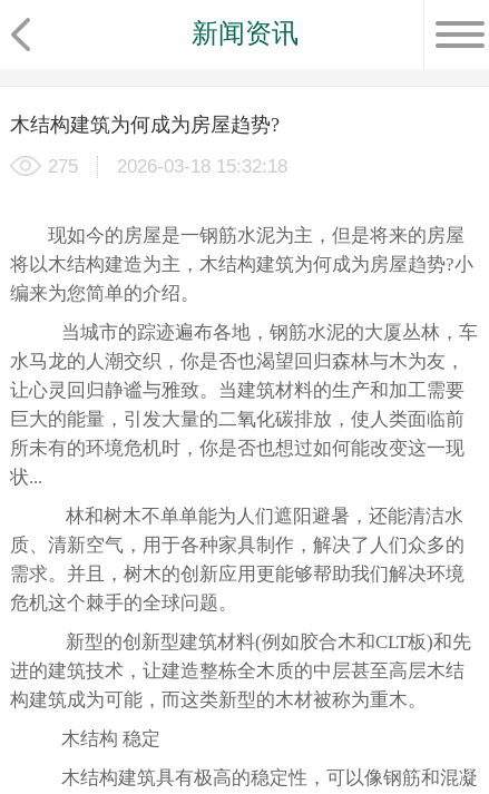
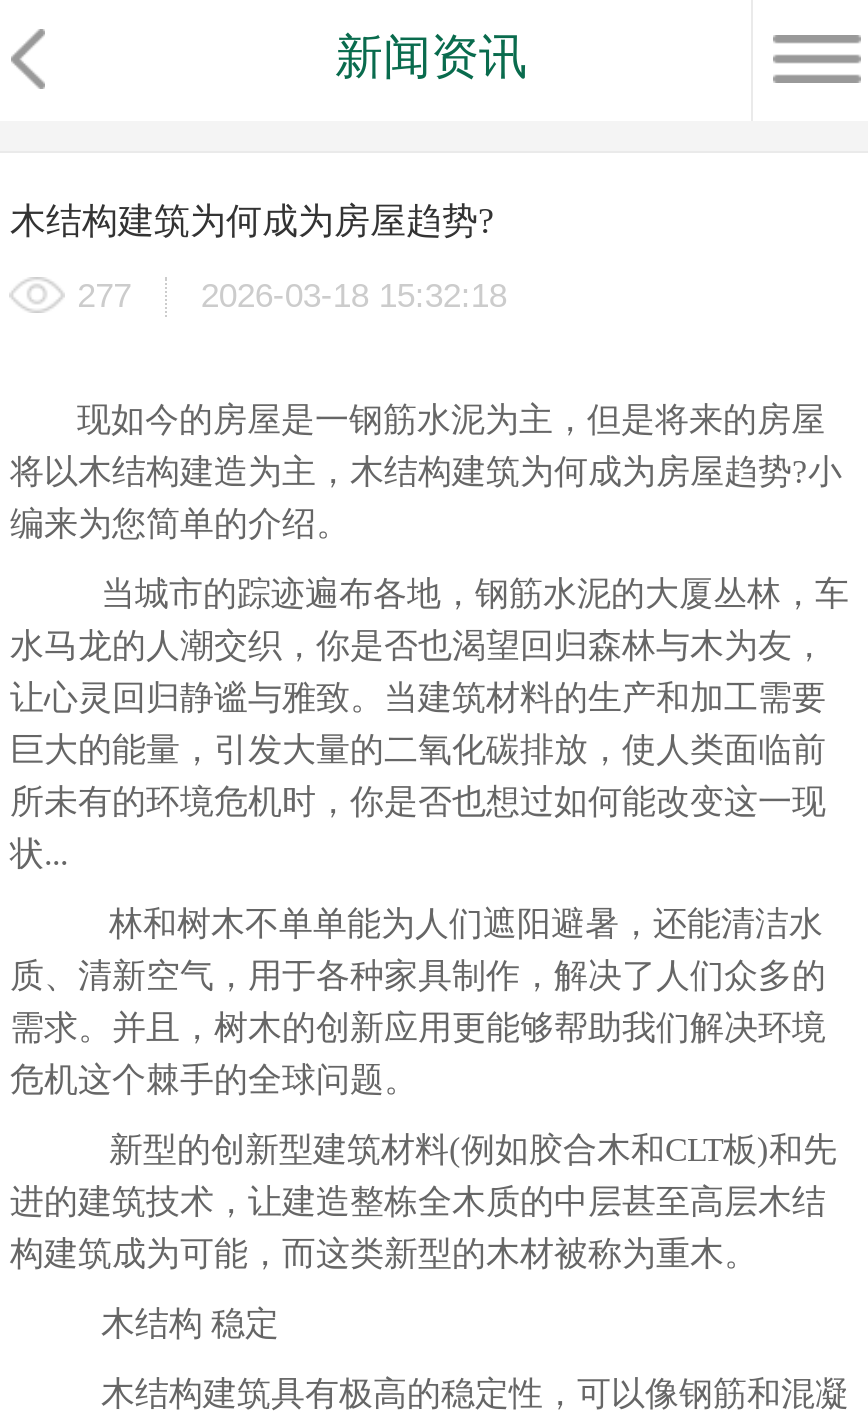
- 275 2026-03-18 15:32:18
+ 277 2026-03-18 15:32:18
